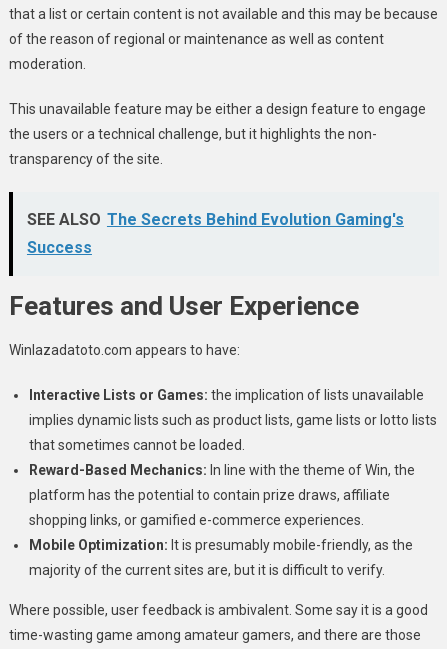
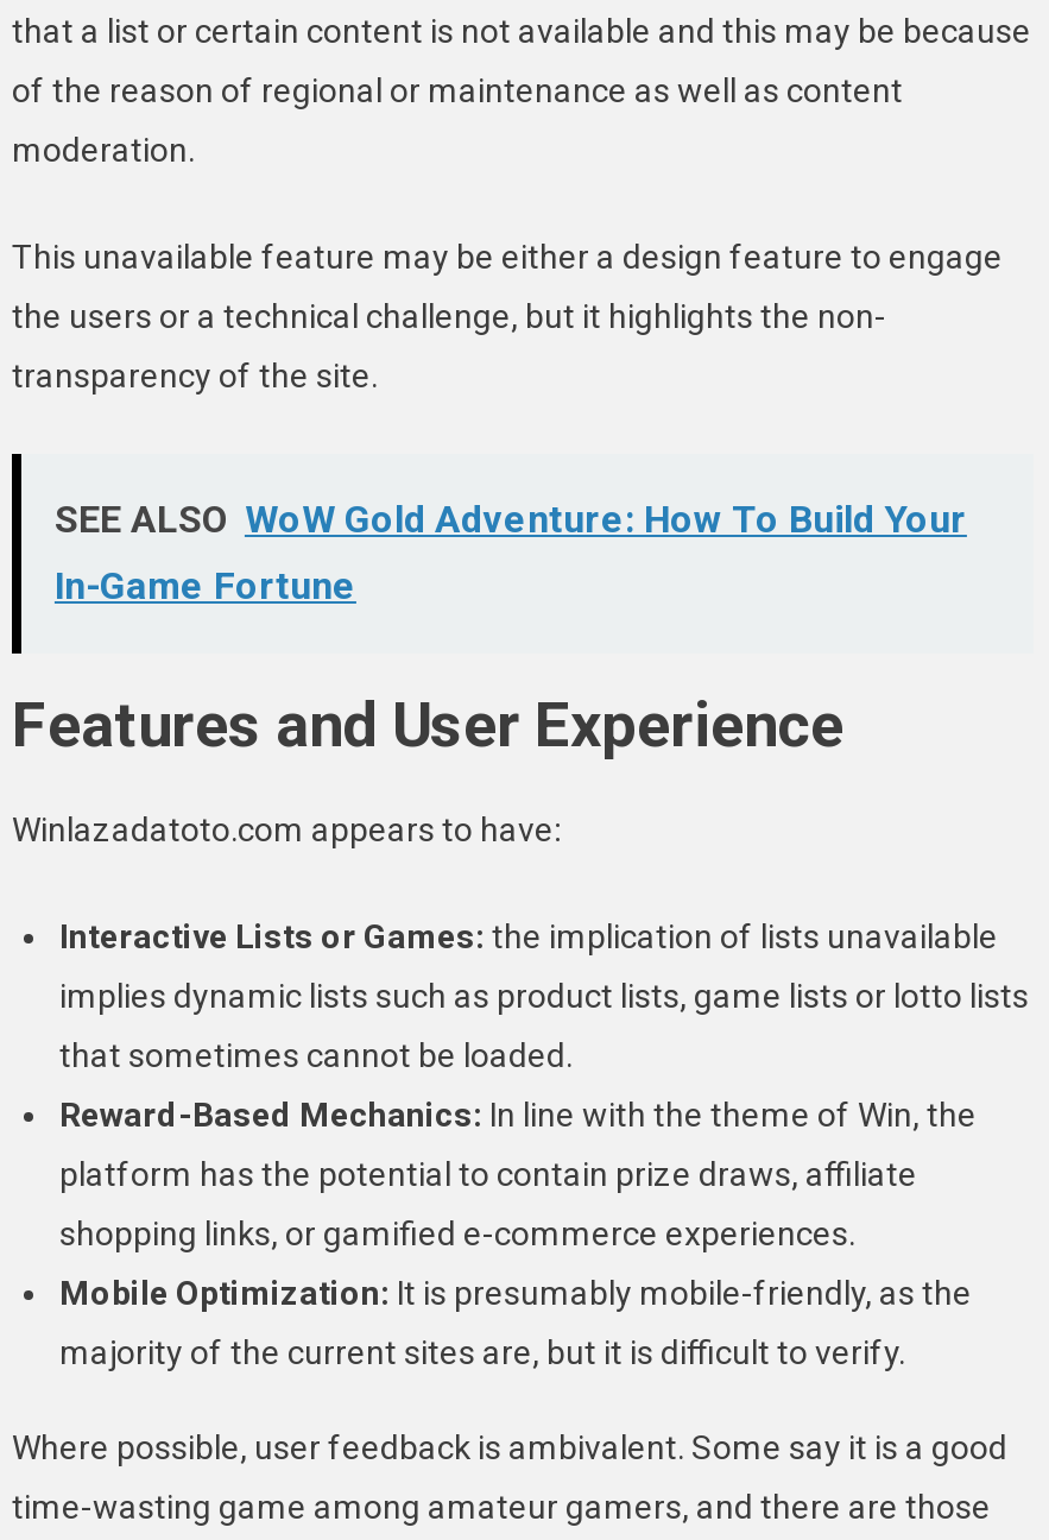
- SEE ALSO The Secrets Behind Evolution Gaming's
+ SEE ALSO WoW Gold Adventure: How To Build Your

- Success
+ In-Game Fortune
